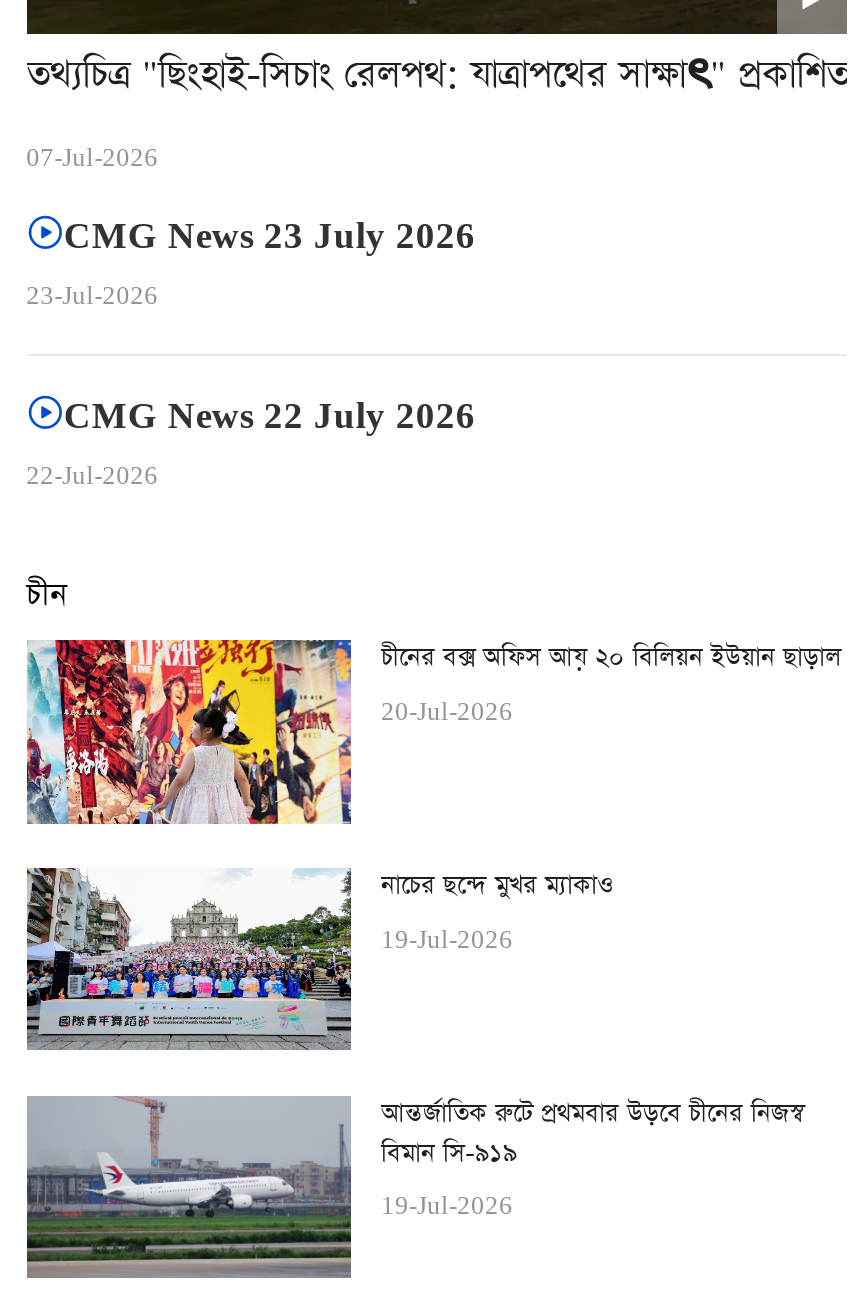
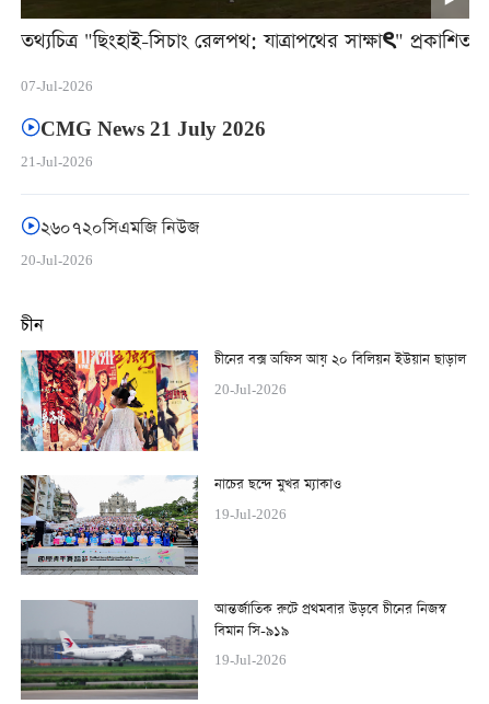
- CMG News 23 July 2026
- 23-Jul-2026
+ CMG News 21 July 2026
+ 21-Jul-2026

- CMG News 22 July 2026
- 22-Jul-2026
+ ২৬০৭২০সিএমজি নিউজ
+ 20-Jul-2026
